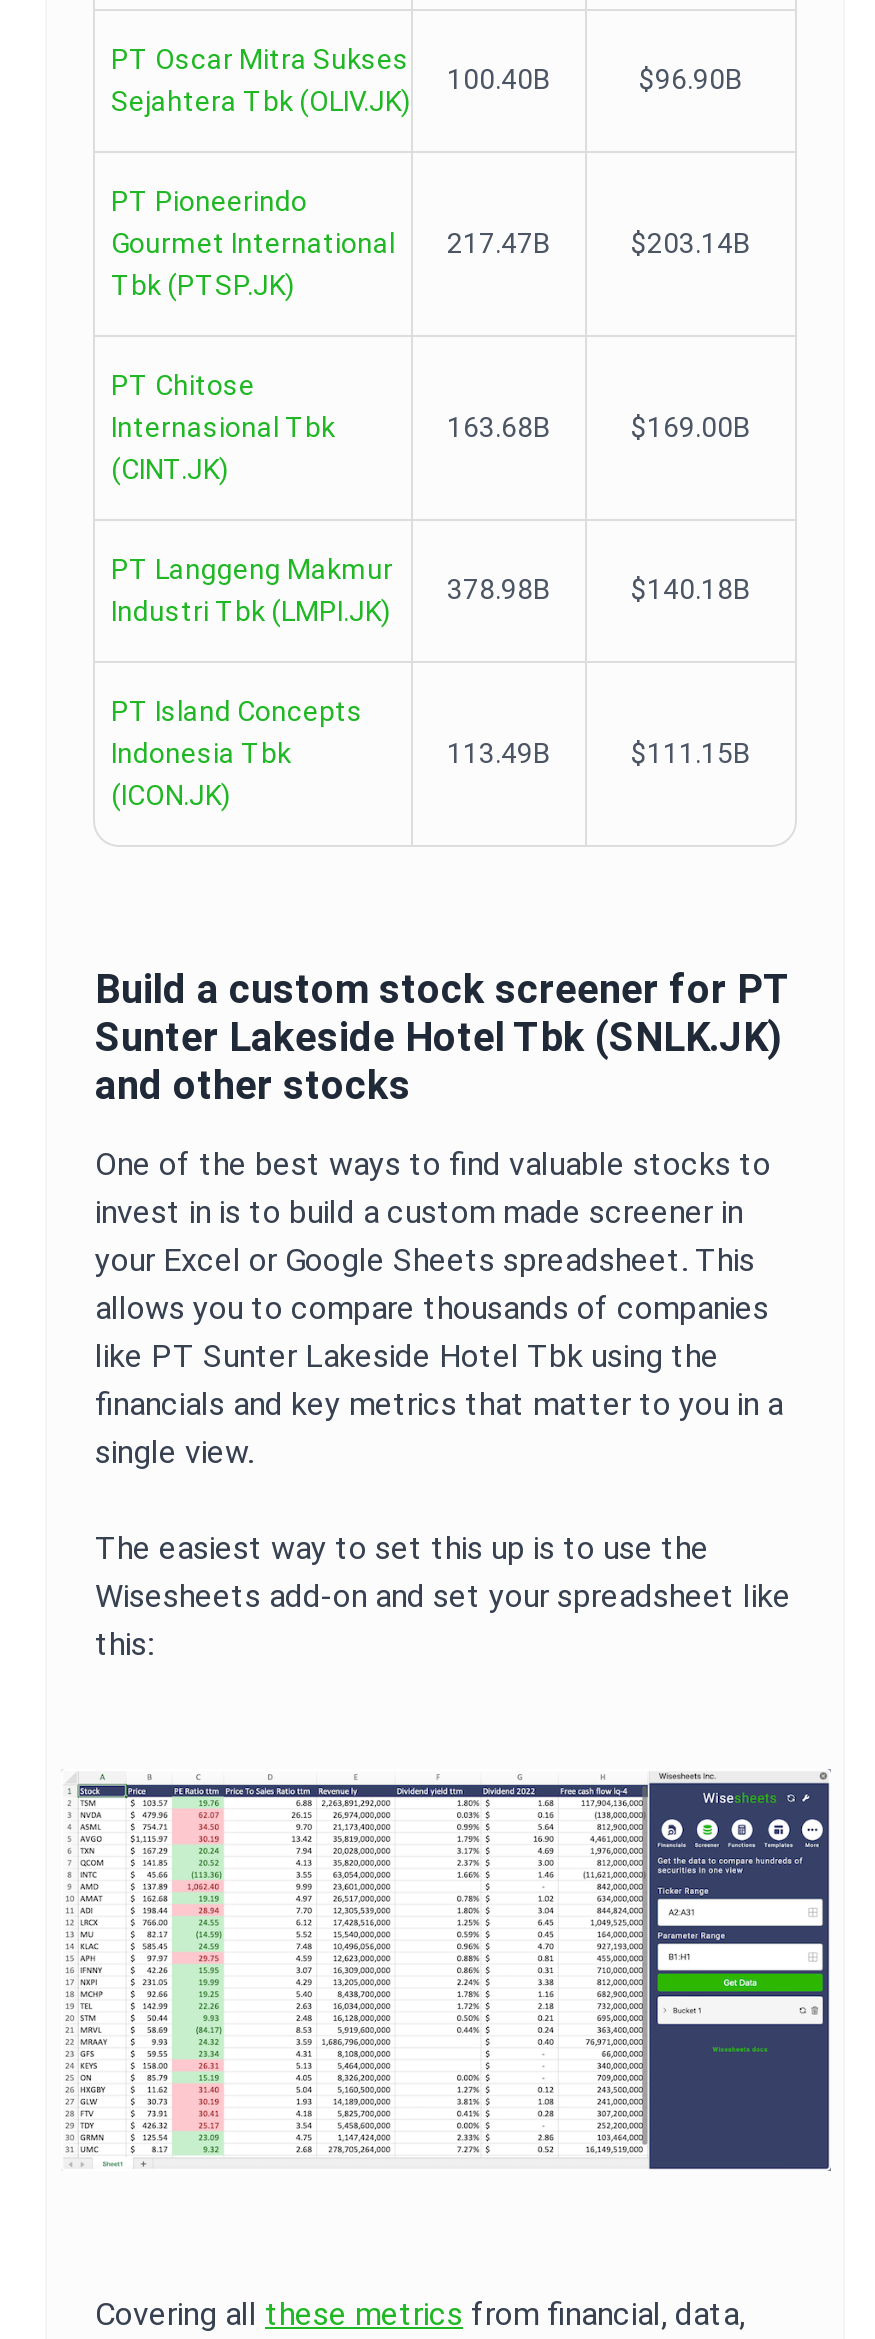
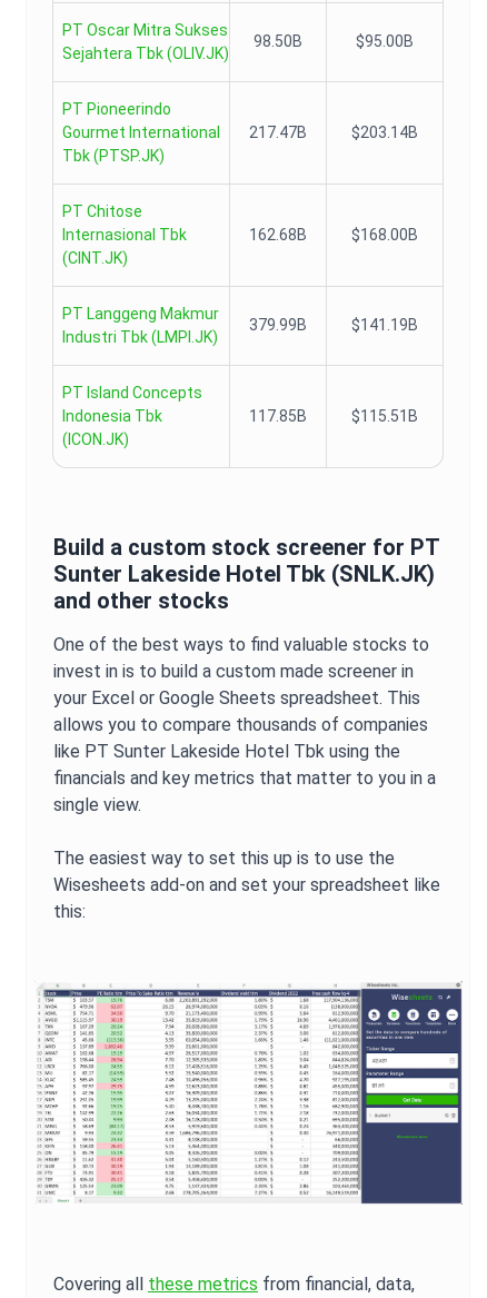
- 100.40B
- $96.90B
+ 98.50B
+ $95.00B

- 163.68B
- $169.00B
+ 162.68B
+ $168.00B

- 378.98B
- $140.18B
+ 379.99B
+ $141.19B

- 113.49B
- $111.15B
+ 117.85B
+ $115.51B
